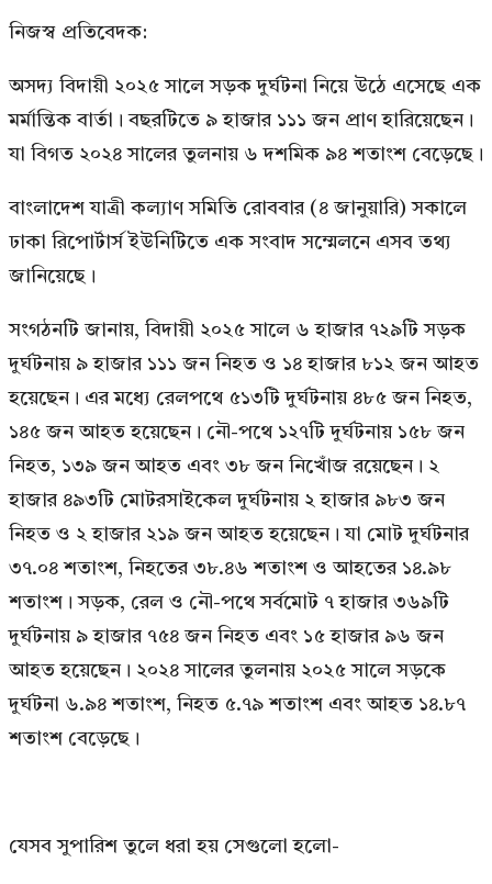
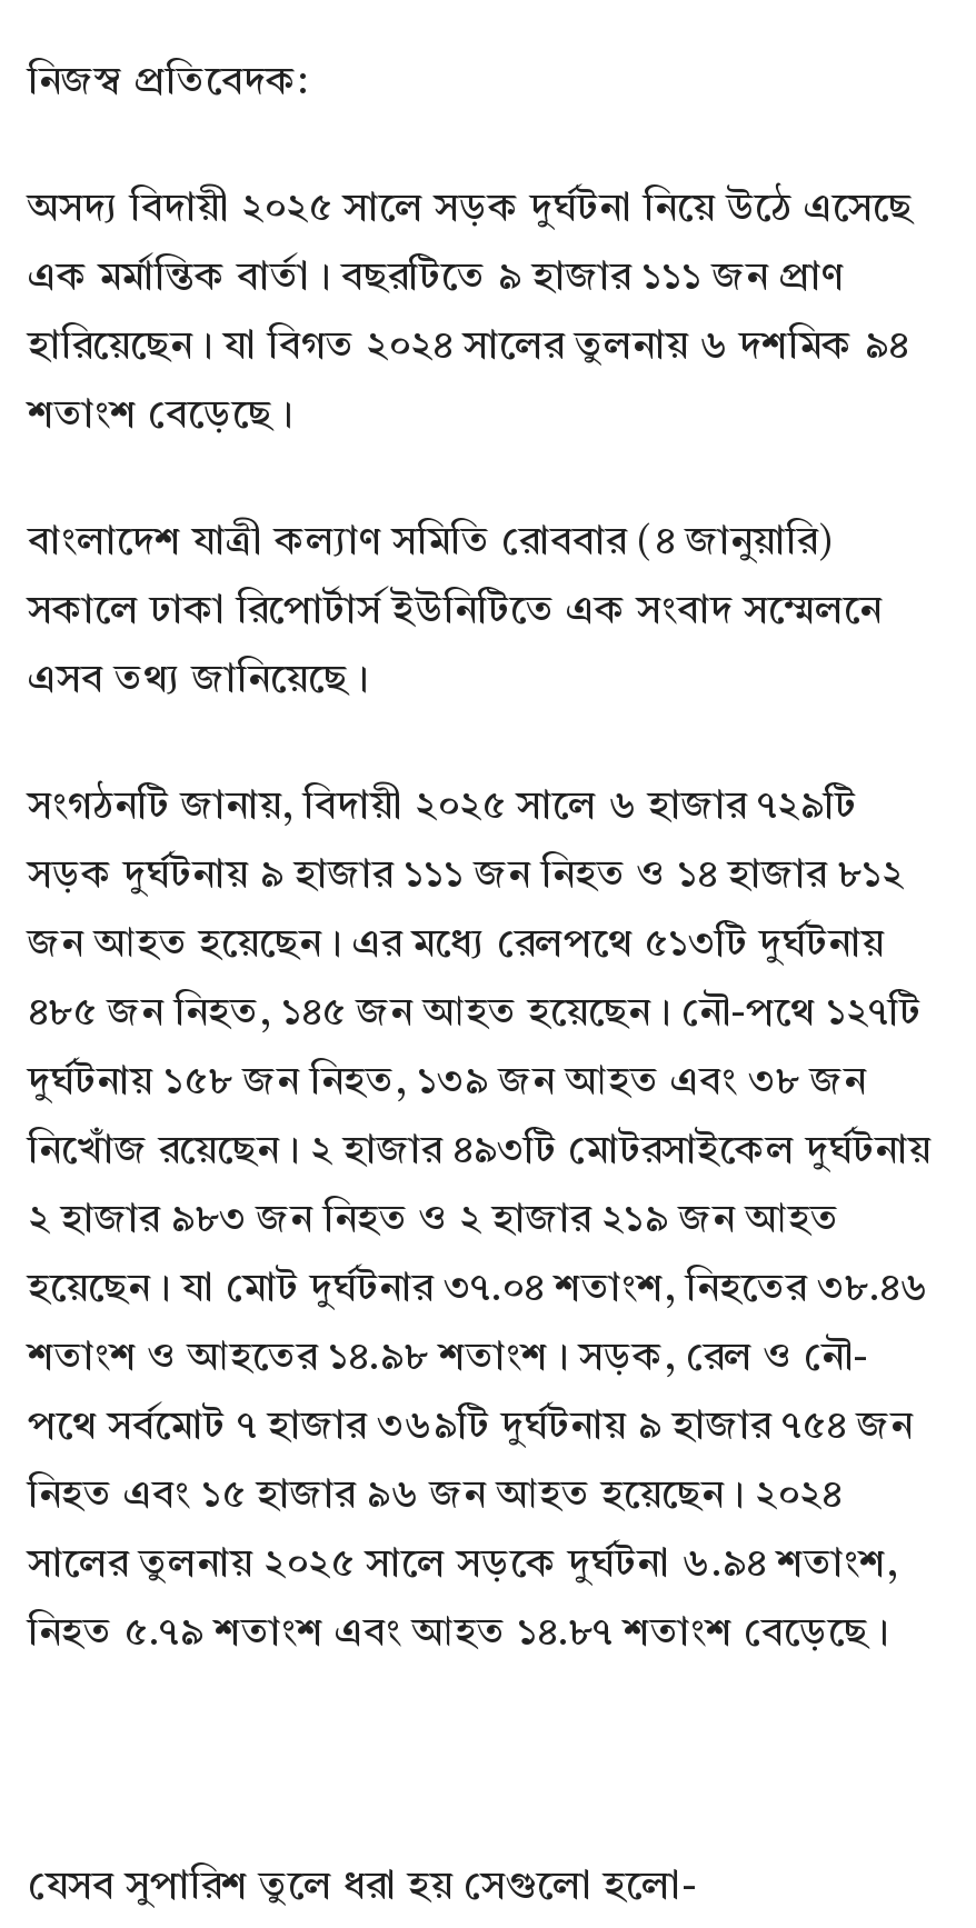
- অসদ্য বিদায়ী ২০২৫ সালে সড়ক দুর্ঘটনা নিয়ে উঠে এসেছে এক
- মর্মান্তিক বার্তা। বছরটিতে ৯ হাজার ১১১ জন প্রাণ হারিয়েছেন।
- যা বিগত ২০২৪ সালের তুলনায় ৬ দশমিক ৯৪ শতাংশ বেড়েছে।
- বাংলাদেশ যাত্রী কল্যাণ সমিতি রোববার (৪ জানুয়ারি) সকালে
- ঢাকা রিপোর্টার্স ইউনিটিতে এক সংবাদ সম্মেলনে এসব তথ্য
- জানিয়েছে।
- সংগঠনটি জানায়, বিদায়ী ২০২৫ সালে ৬ হাজার ৭২৯টি সড়ক
- দুর্ঘটনায় ৯ হাজার ১১১ জন নিহত ও ১৪ হাজার ৮১২ জন আহত
- হয়েছেন। এর মধ্যে রেলপথে ৫১৩টি দুর্ঘটনায় ৪৮৫ জন নিহত,
- ১৪৫ জন আহত হয়েছেন। নৌ-পথে ১২৭টি দুর্ঘটনায় ১৫৮ জন
- নিহত, ১৩৯ জন আহত এবং ৩৮ জন নিখোঁজ রয়েছেন। ২
- হাজার ৪৯৩টি মোটরসাইকেল দুর্ঘটনায় ২ হাজার ৯৮৩ জন
- নিহত ও ২ হাজার ২১৯ জন আহত হয়েছেন। যা মোট দুর্ঘটনার
- ৩৭.০৪ শতাংশ, নিহতের ৩৮.৪৬ শতাংশ ও আহতের ১৪.৯৮
- শতাংশ। সড়ক, রেল ও নৌ-পথে সর্বমোট ৭ হাজার ৩৬৯টি
- দুর্ঘটনায় ৯ হাজার ৭৫৪ জন নিহত এবং ১৫ হাজার ৯৬ জন
- আহত হয়েছেন। ২০২৪ সালের তুলনায় ২০২৫ সালে সড়কে
- দুর্ঘটনা ৬.৯৪ শতাংশ, নিহত ৫.৭৯ শতাংশ এবং আহত ১৪.৮৭
+ অসদ্য বিদায়ী ২০২৫ সালে সড়ক দুর্ঘটনা নিয়ে উঠে এসেছে
+ এক মর্মান্তিক বার্তা। বছরটিতে ৯ হাজার ১১১ জন প্রাণ
+ হারিয়েছেন। যা বিগত ২০২৪ সালের তুলনায় ৬ দশমিক ৯৪

moved up: শতাংশ বেড়েছে।

+ বাংলাদেশ যাত্রী কল্যাণ সমিতি রোববার (৪ জানুয়ারি)
+ সকালে ঢাকা রিপোর্টার্স ইউনিটিতে এক সংবাদ সম্মেলনে
+ এসব তথ্য জানিয়েছে।
+ সংগঠনটি জানায়, বিদায়ী ২০২৫ সালে ৬ হাজার ৭২৯টি
+ সড়ক দুর্ঘটনায় ৯ হাজার ১১১ জন নিহত ও ১৪ হাজার ৮১২
+ জন আহত হয়েছেন। এর মধ্যে রেলপথে ৫১৩টি দুর্ঘটনায়
+ ৪৮৫ জন নিহত, ১৪৫ জন আহত হয়েছেন। নৌ-পথে ১২৭টি
+ দুর্ঘটনায় ১৫৮ জন নিহত, ১৩৯ জন আহত এবং ৩৮ জন
+ নিখোঁজ রয়েছেন। ২ হাজার ৪৯৩টি মোটরসাইকেল দুর্ঘটনায়
+ ২ হাজার ৯৮৩ জন নিহত ও ২ হাজার ২১৯ জন আহত
+ হয়েছেন। যা মোট দুর্ঘটনার ৩৭.০৪ শতাংশ, নিহতের ৩৮.৪৬
+ শতাংশ ও আহতের ১৪.৯৮ শতাংশ। সড়ক, রেল ও নৌ-
+ পথে সর্বমোট ৭ হাজার ৩৬৯টি দুর্ঘটনায় ৯ হাজার ৭৫৪ জন
+ নিহত এবং ১৫ হাজার ৯৬ জন আহত হয়েছেন। ২০২৪
+ সালের তুলনায় ২০২৫ সালে সড়কে দুর্ঘটনা ৬.৯৪ শতাংশ,
+ নিহত ৫.৭৯ শতাংশ এবং আহত ১৪.৮৭ শতাংশ বেড়েছে।
